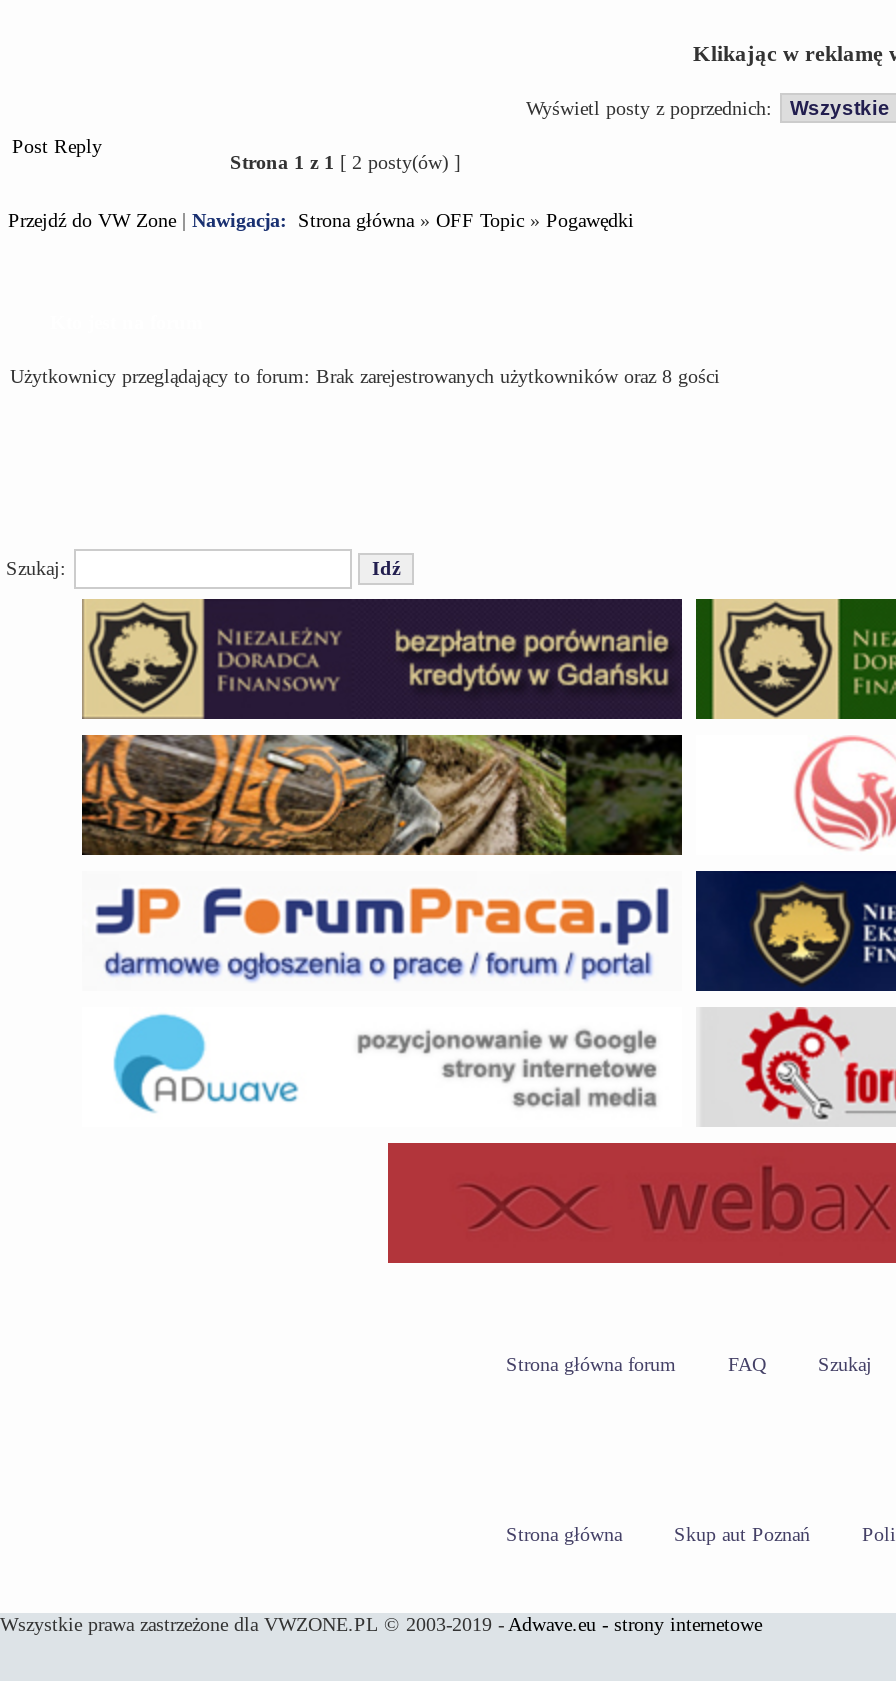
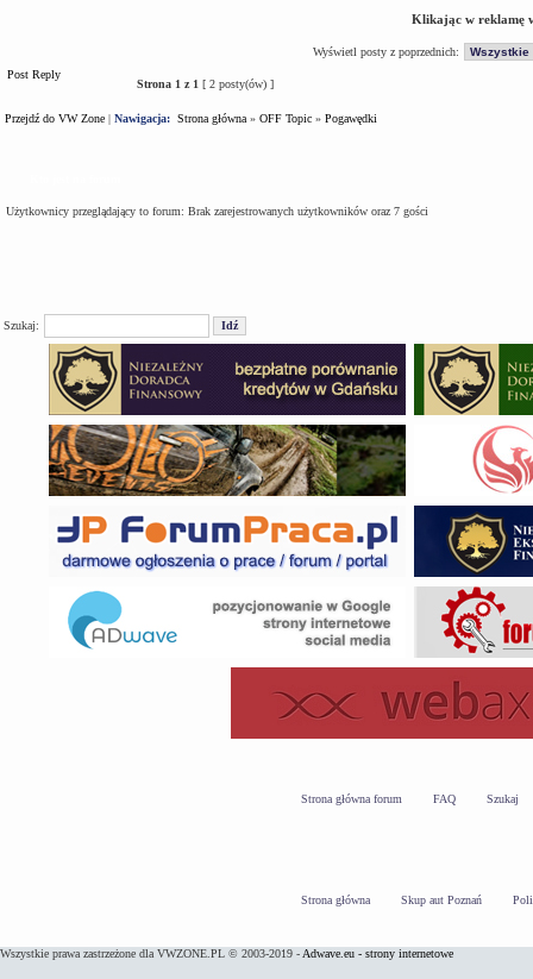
- Użytkownicy przeglądający to forum: Brak zarejestrowanych użytkowników oraz 8 gości
+ Użytkownicy przeglądający to forum: Brak zarejestrowanych użytkowników oraz 7 gości
